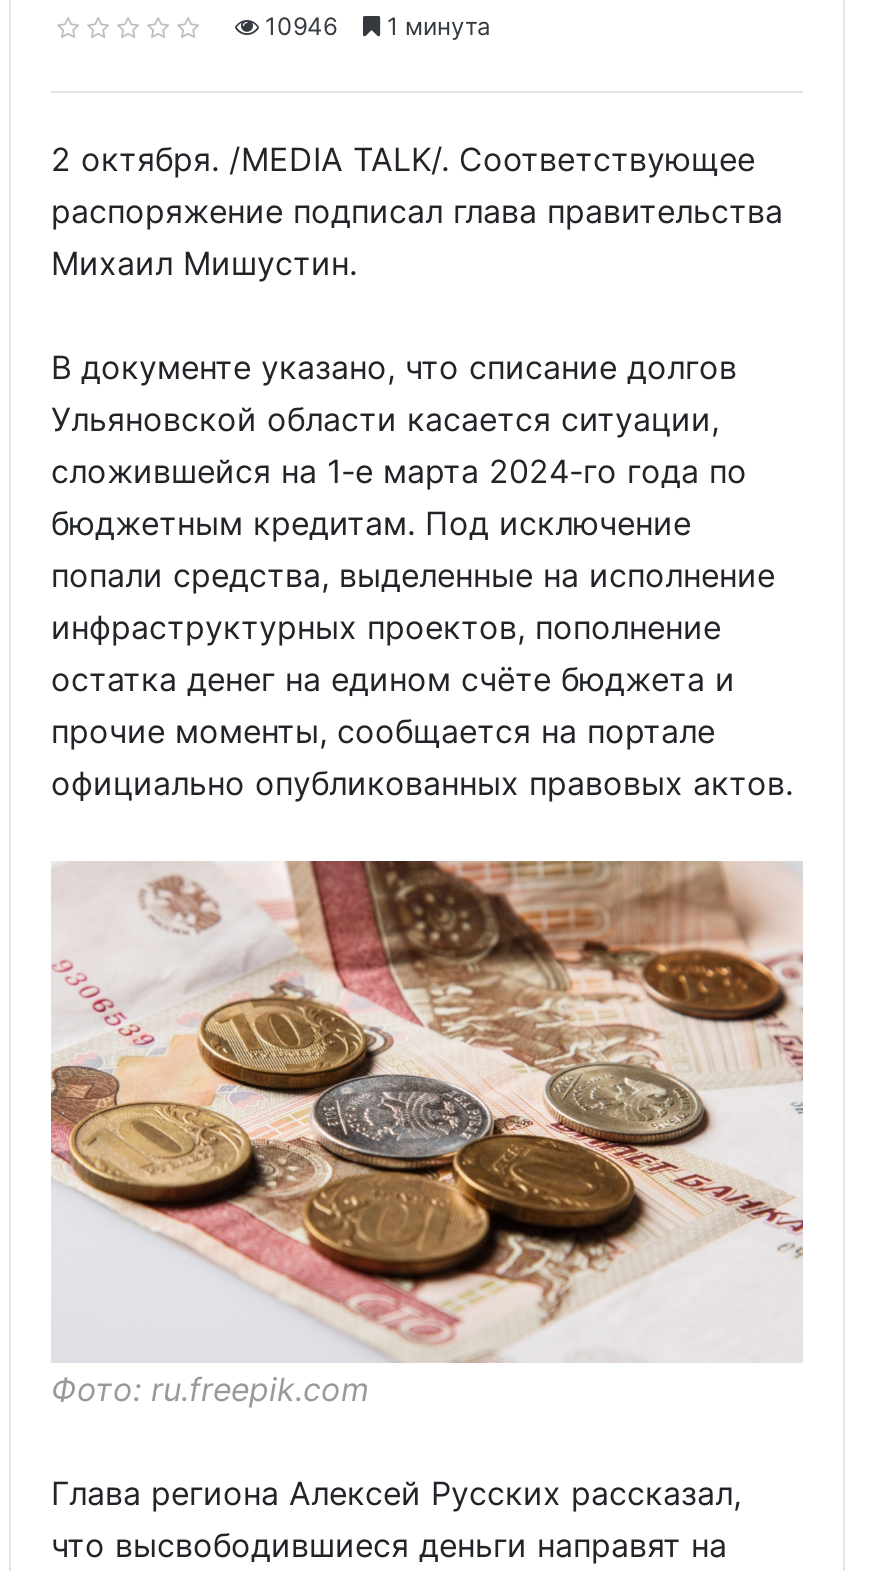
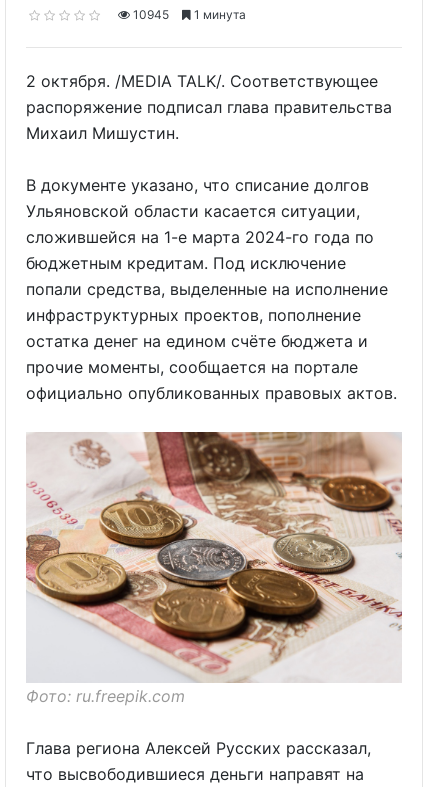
- 10946
+ 10945
